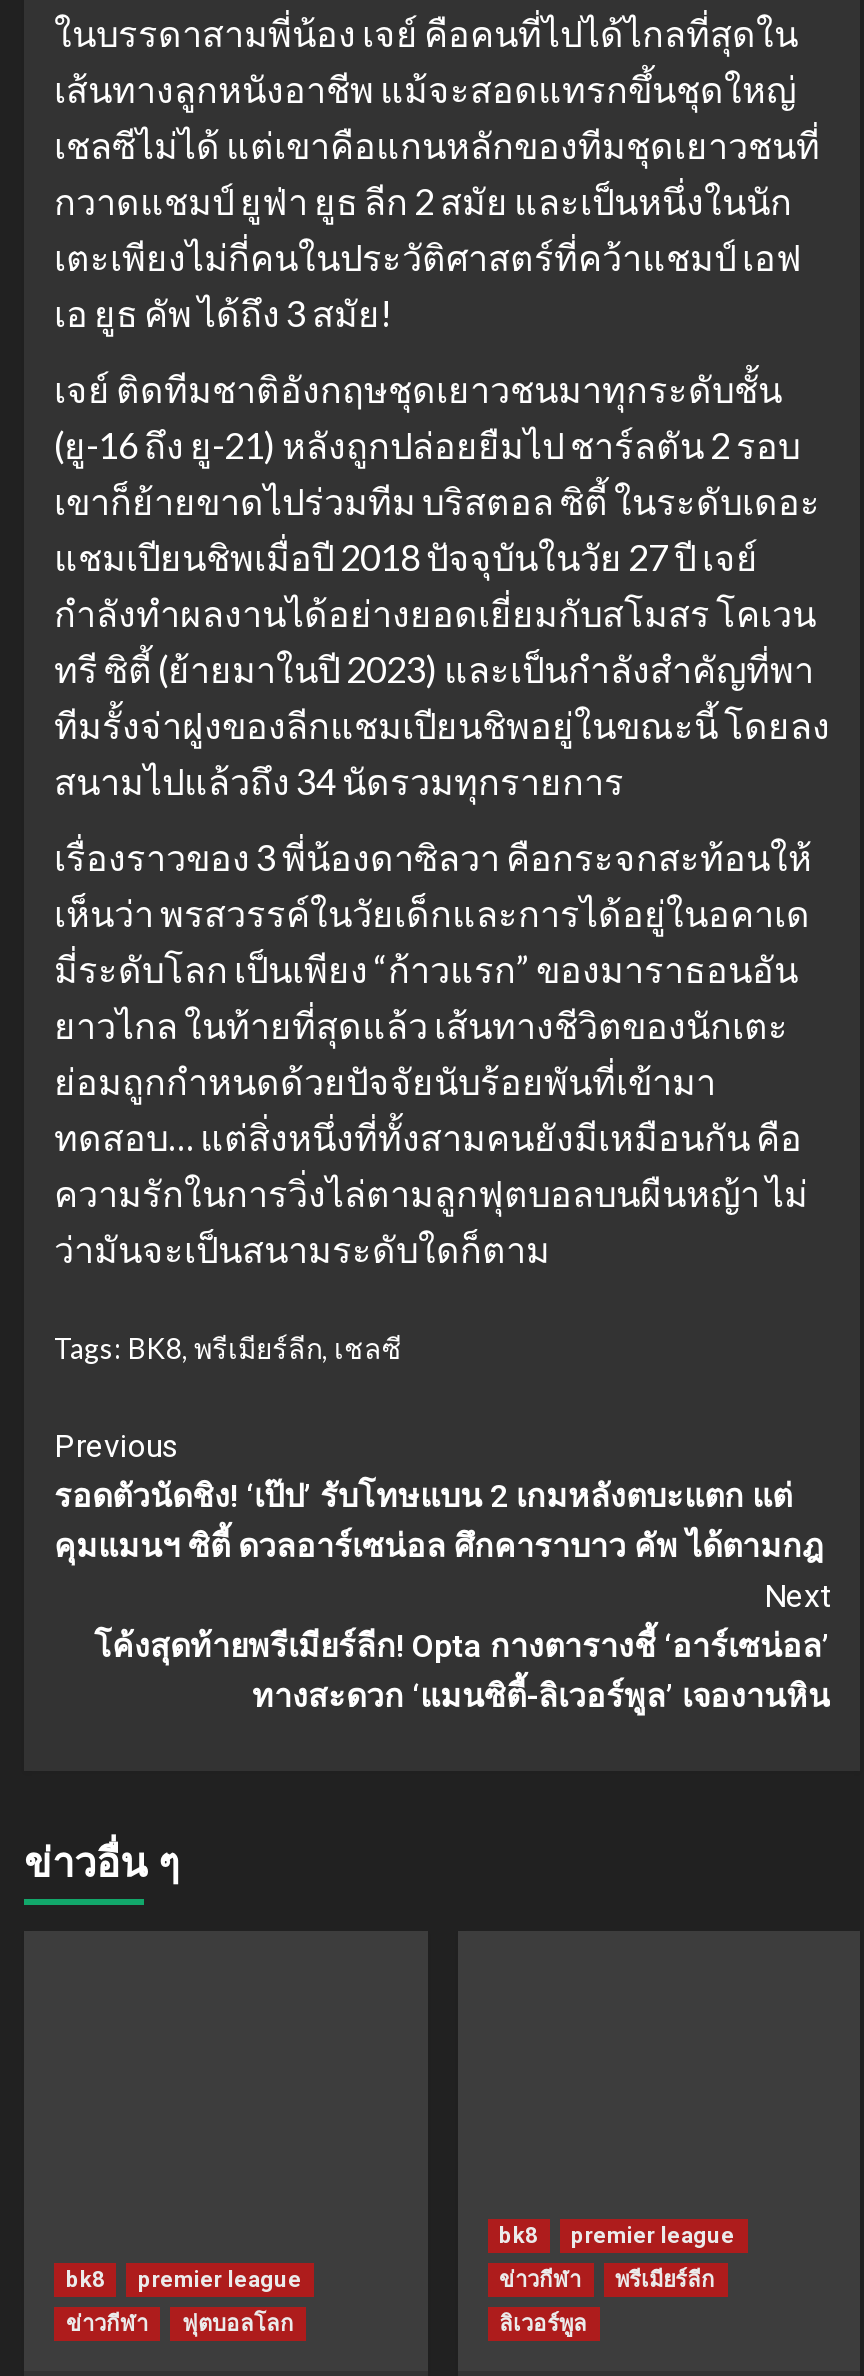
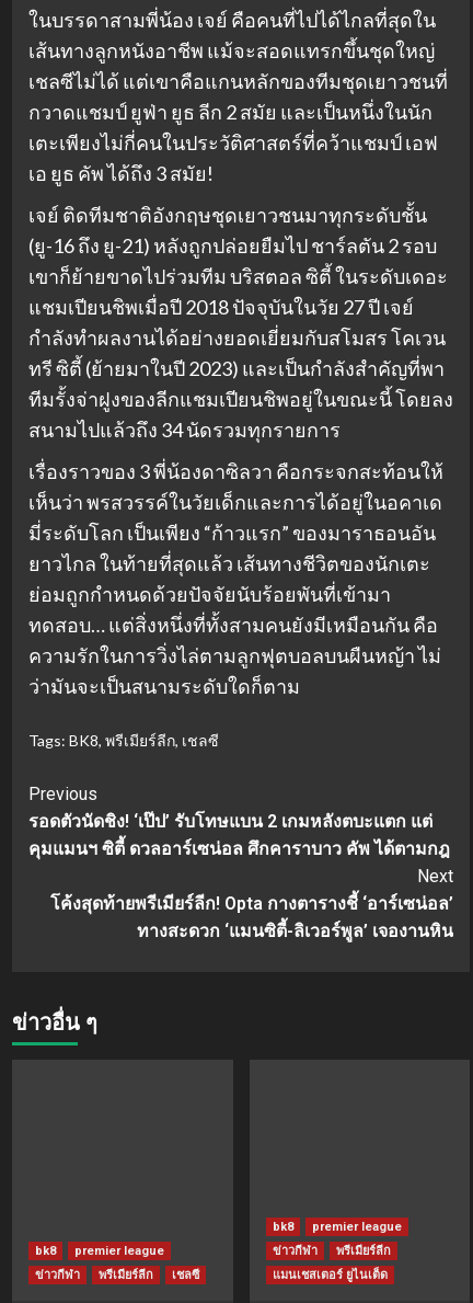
- ฟุตบอลโลก
+ พรีเมียร์ลีก
+ เชลซี

- ลิเวอร์พูล
+ แมนเชสเตอร์ ยูไนเต็ด
